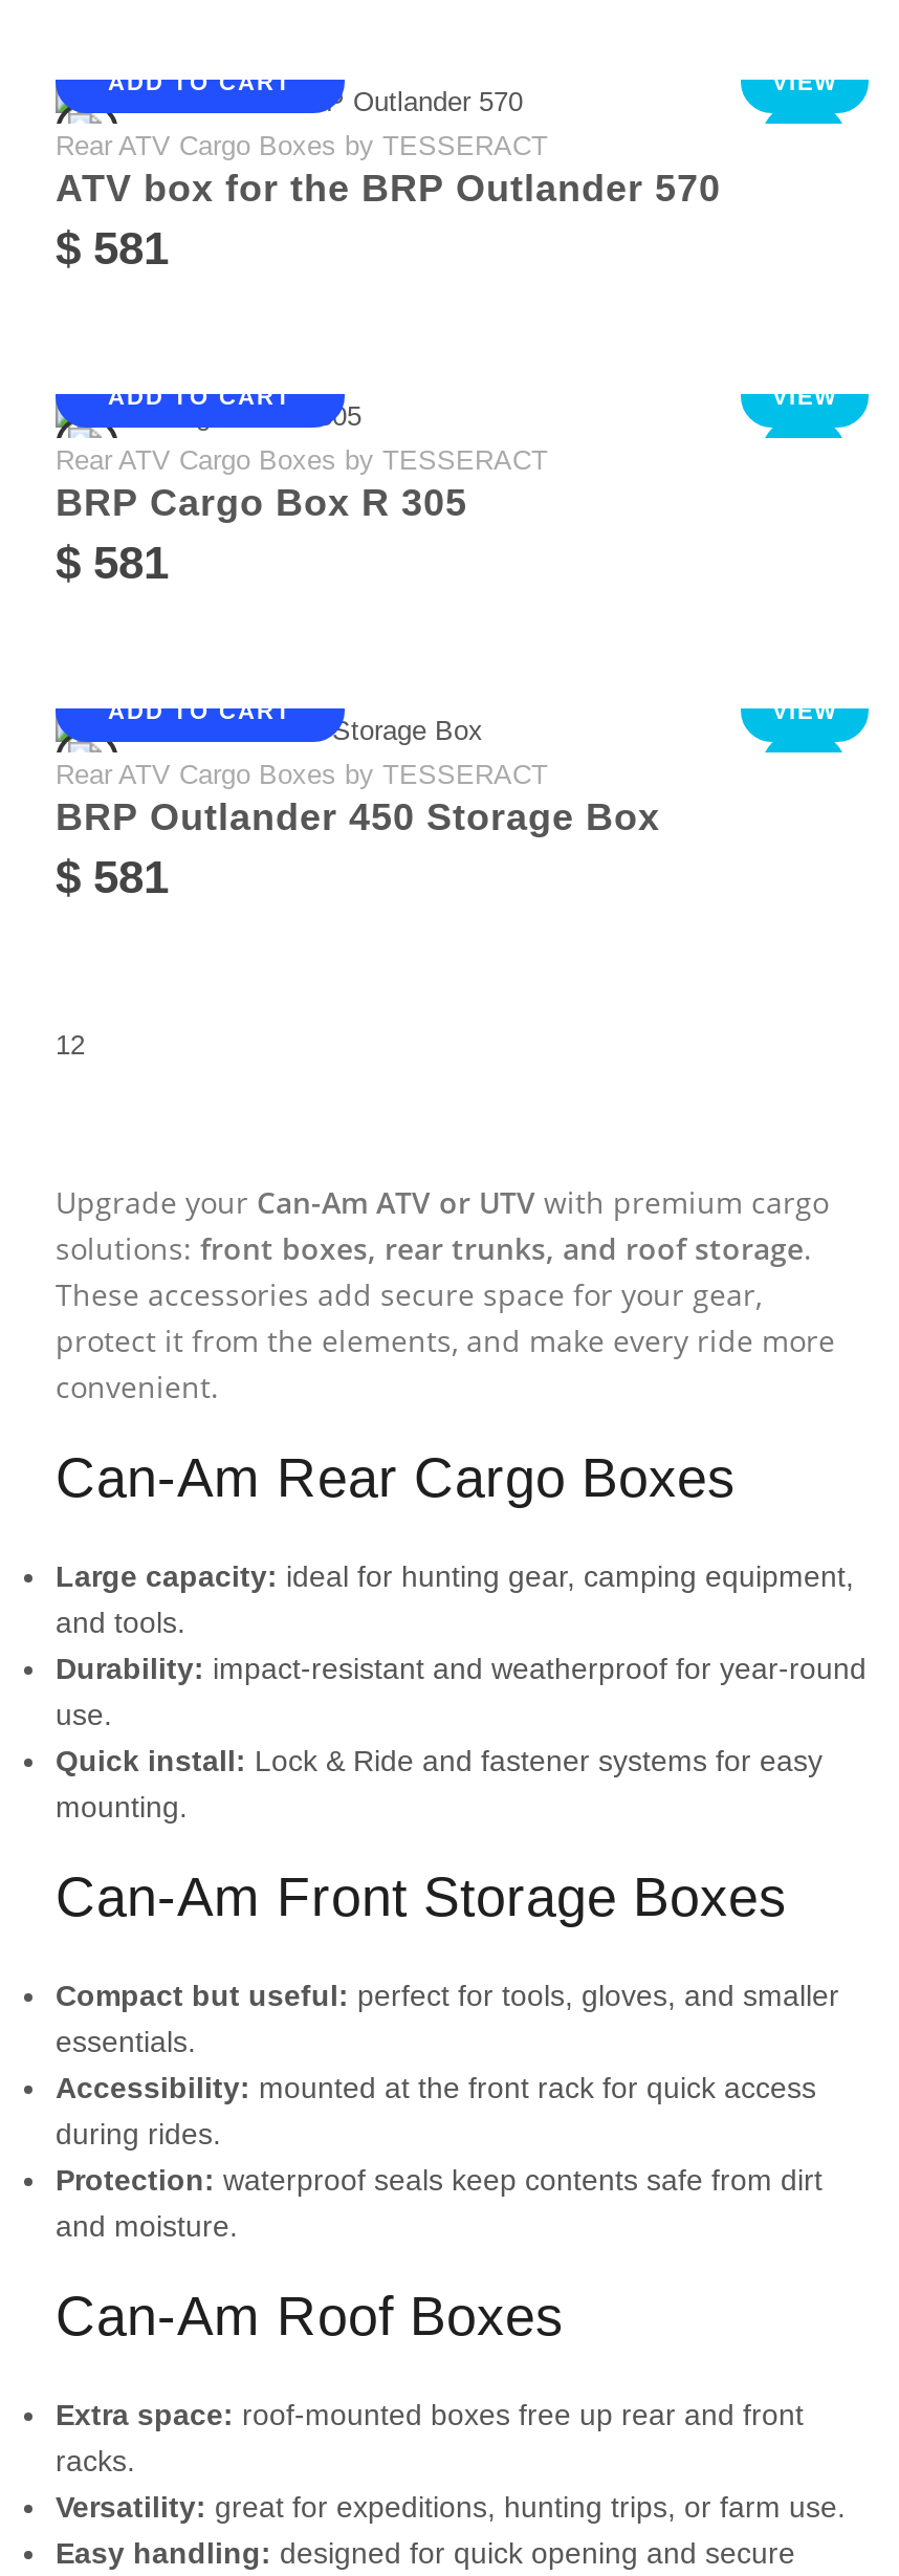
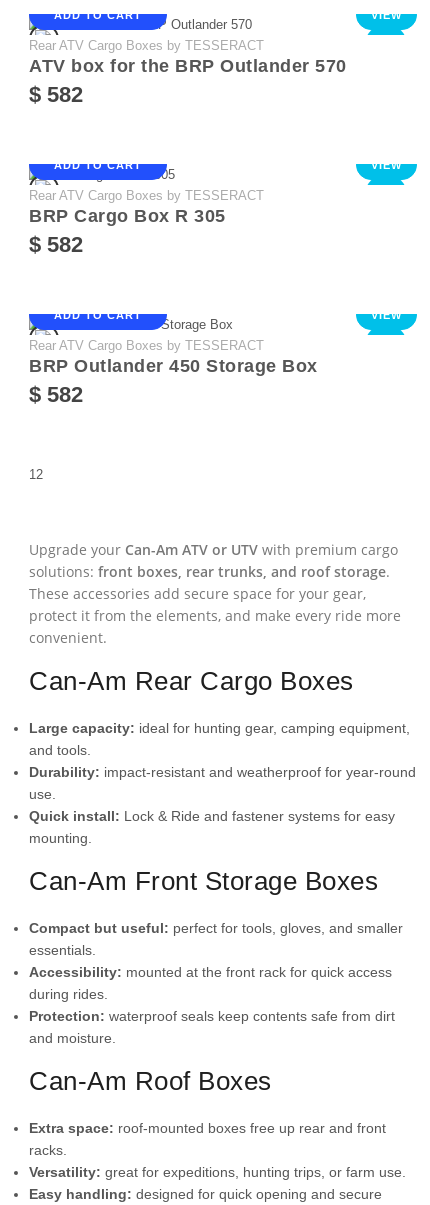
- $ 581
+ $ 582

- $ 581
+ $ 582

- $ 581
+ $ 582
